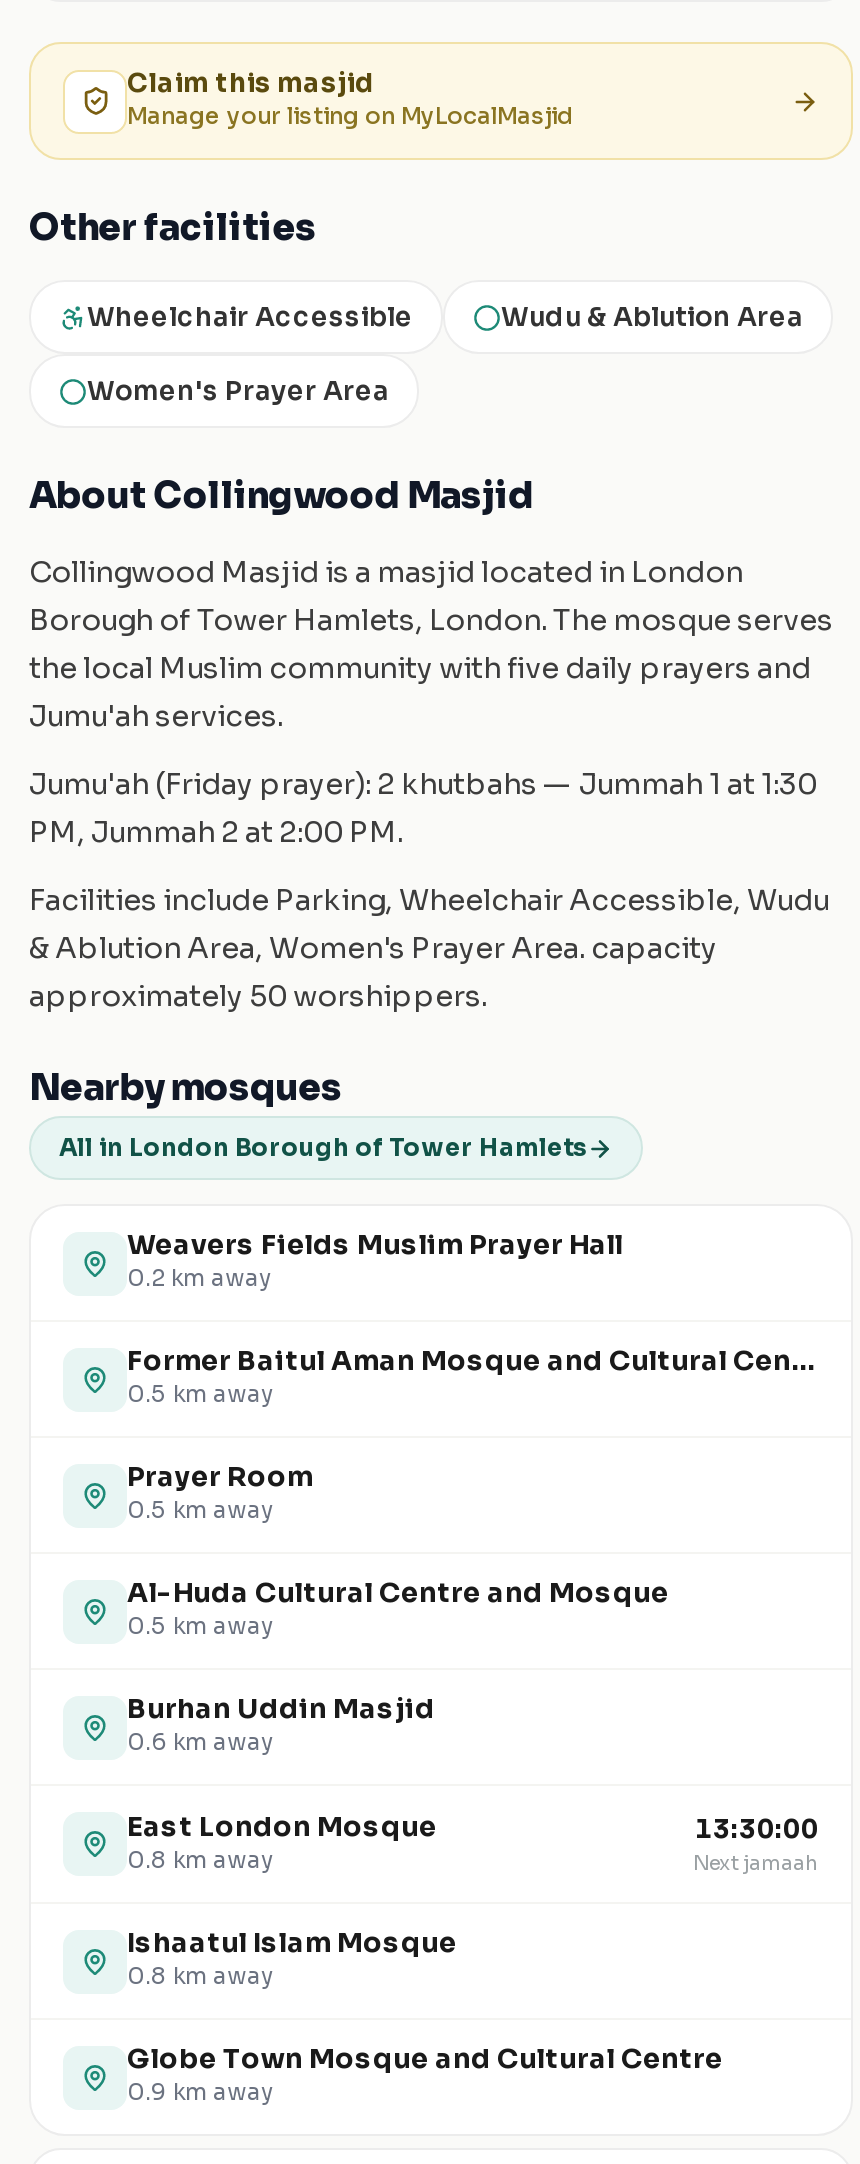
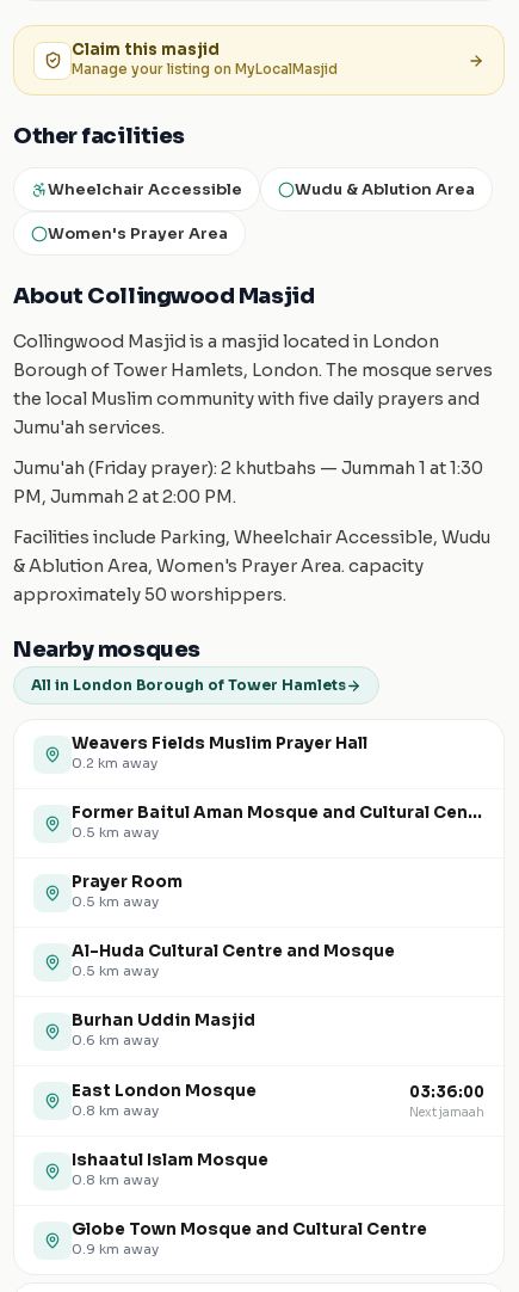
- 13:30:00
+ 03:36:00
